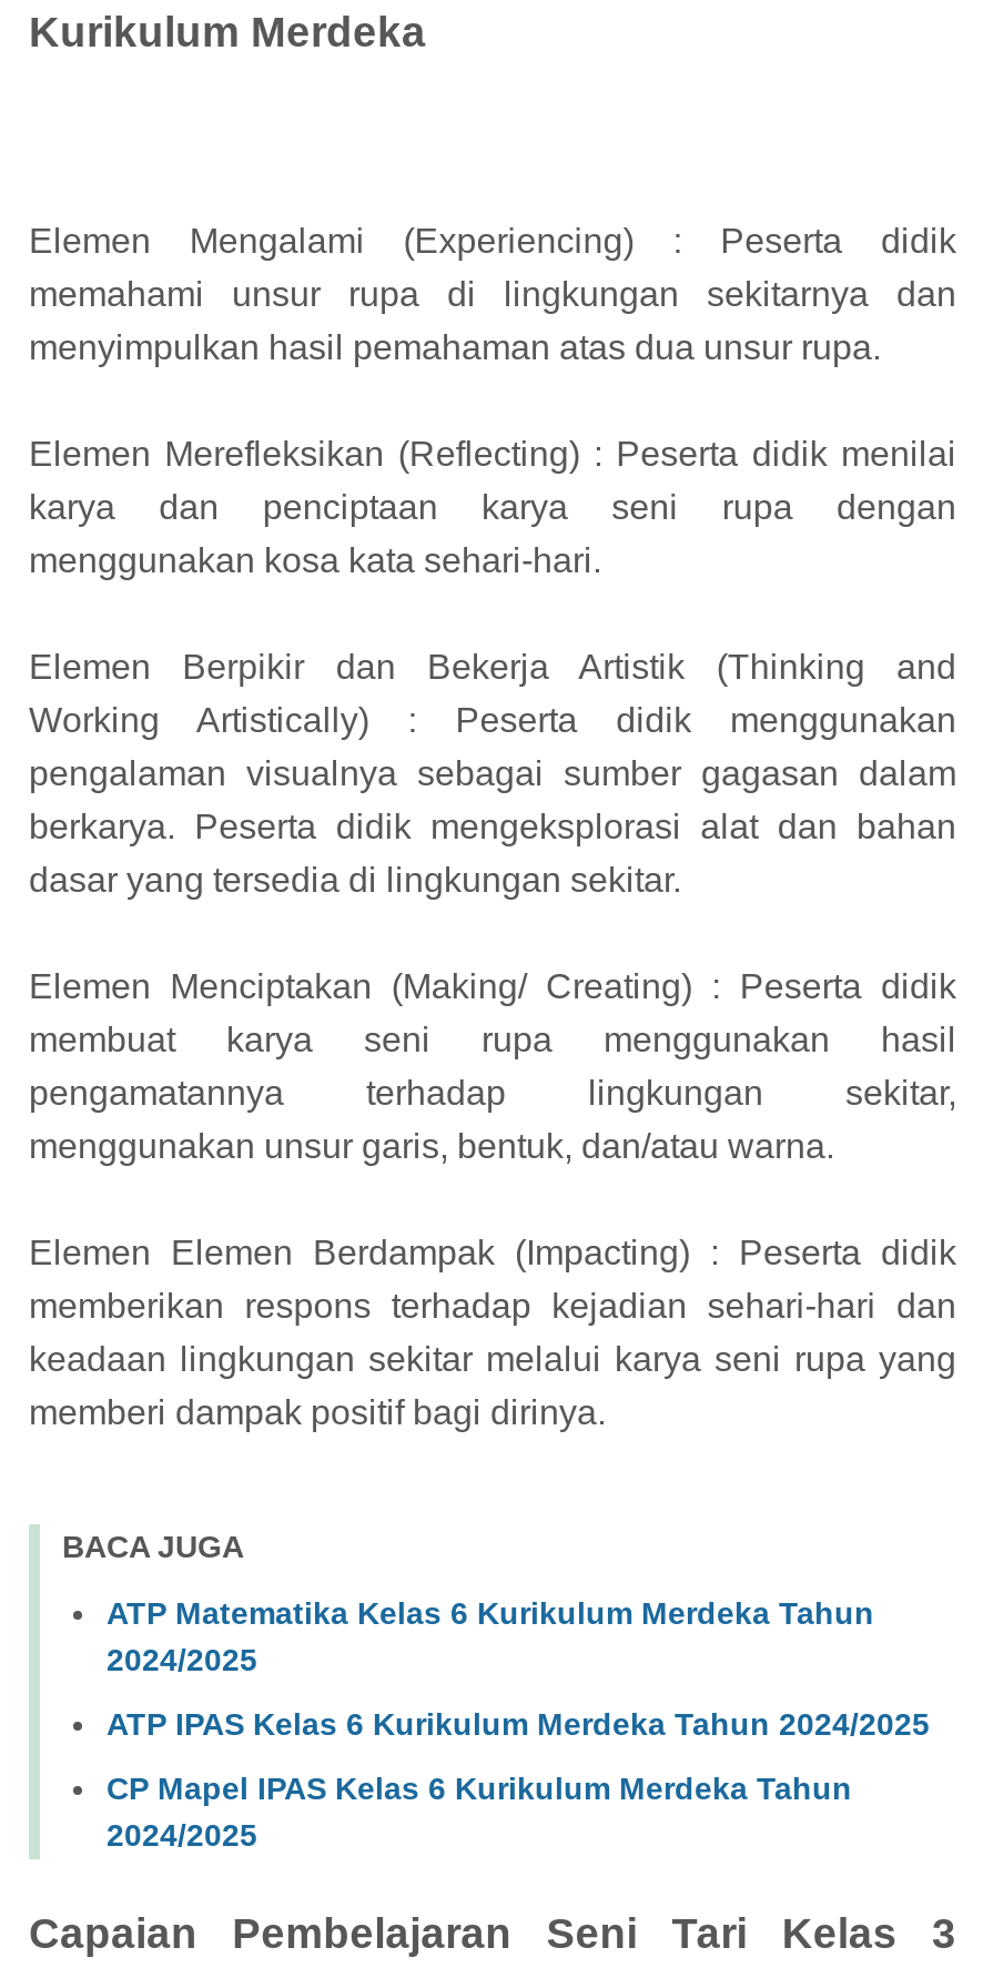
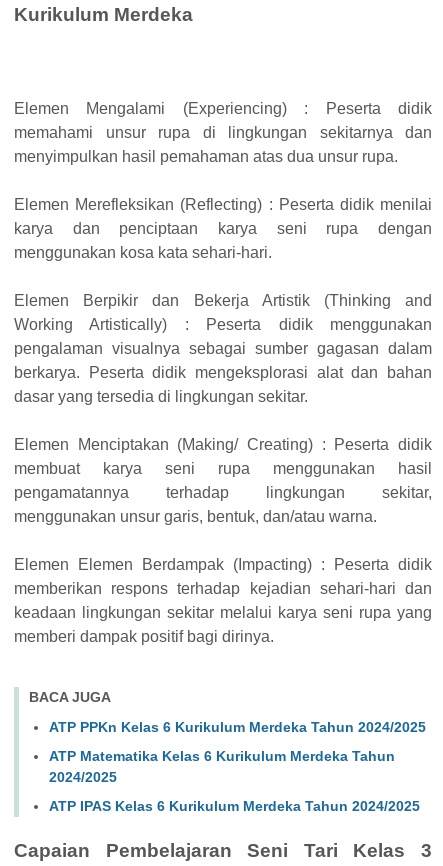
+ ATP PPKn Kelas 6 Kurikulum Merdeka Tahun 2024/2025

moved down: ATP Matematika Kelas 6 Kurikulum Merdeka Tahun | 2024/2025 | ATP IPAS Kelas 6 Kurikulum Merdeka Tahun 2024/2025

- CP Mapel IPAS Kelas 6 Kurikulum Merdeka Tahun
- 2024/2025
